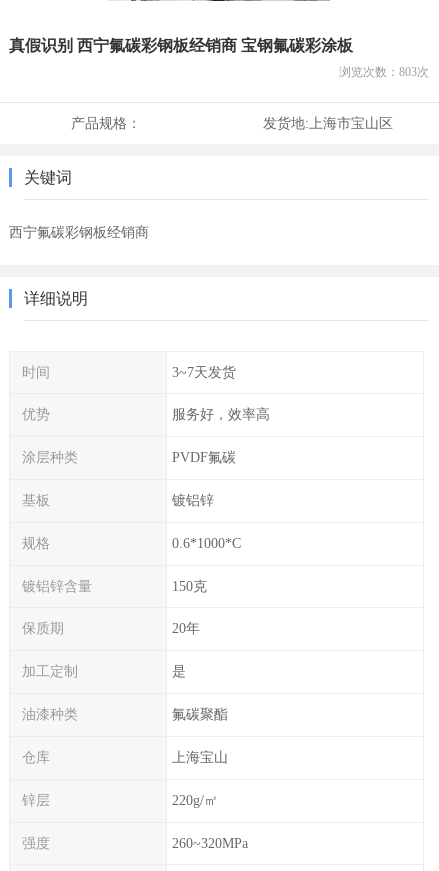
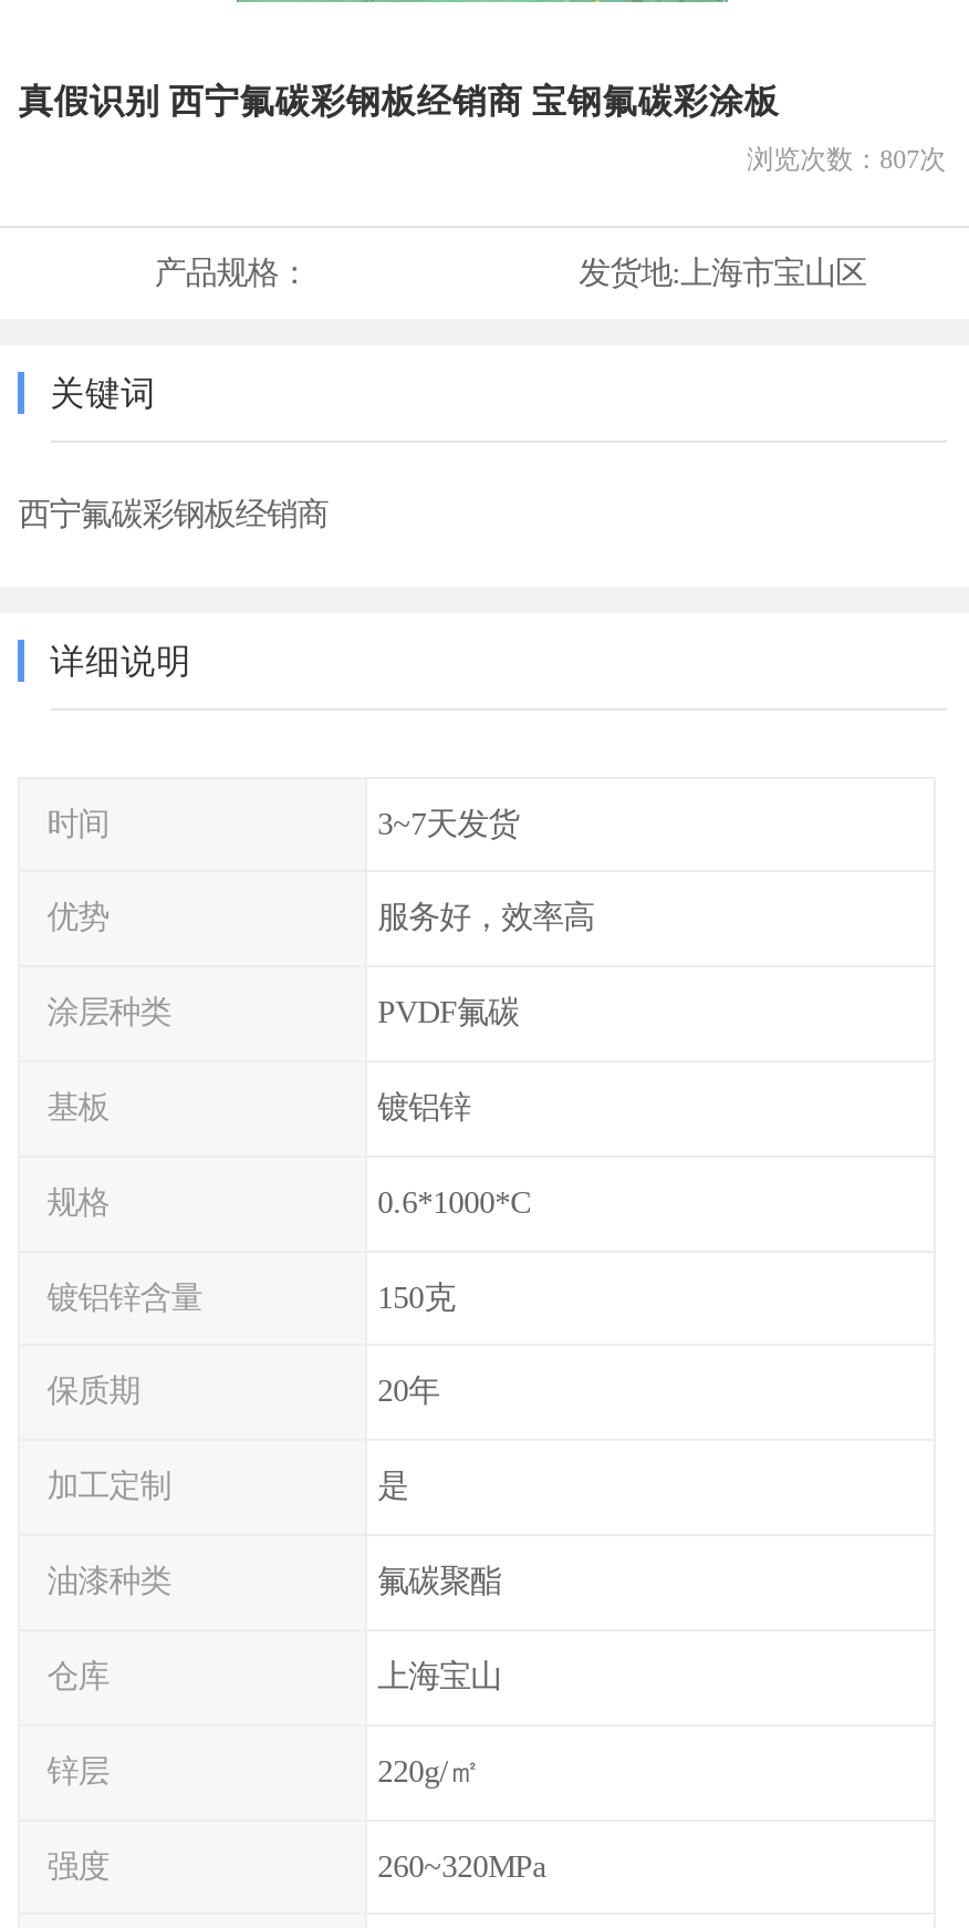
- 浏览次数：803次
+ 浏览次数：807次
